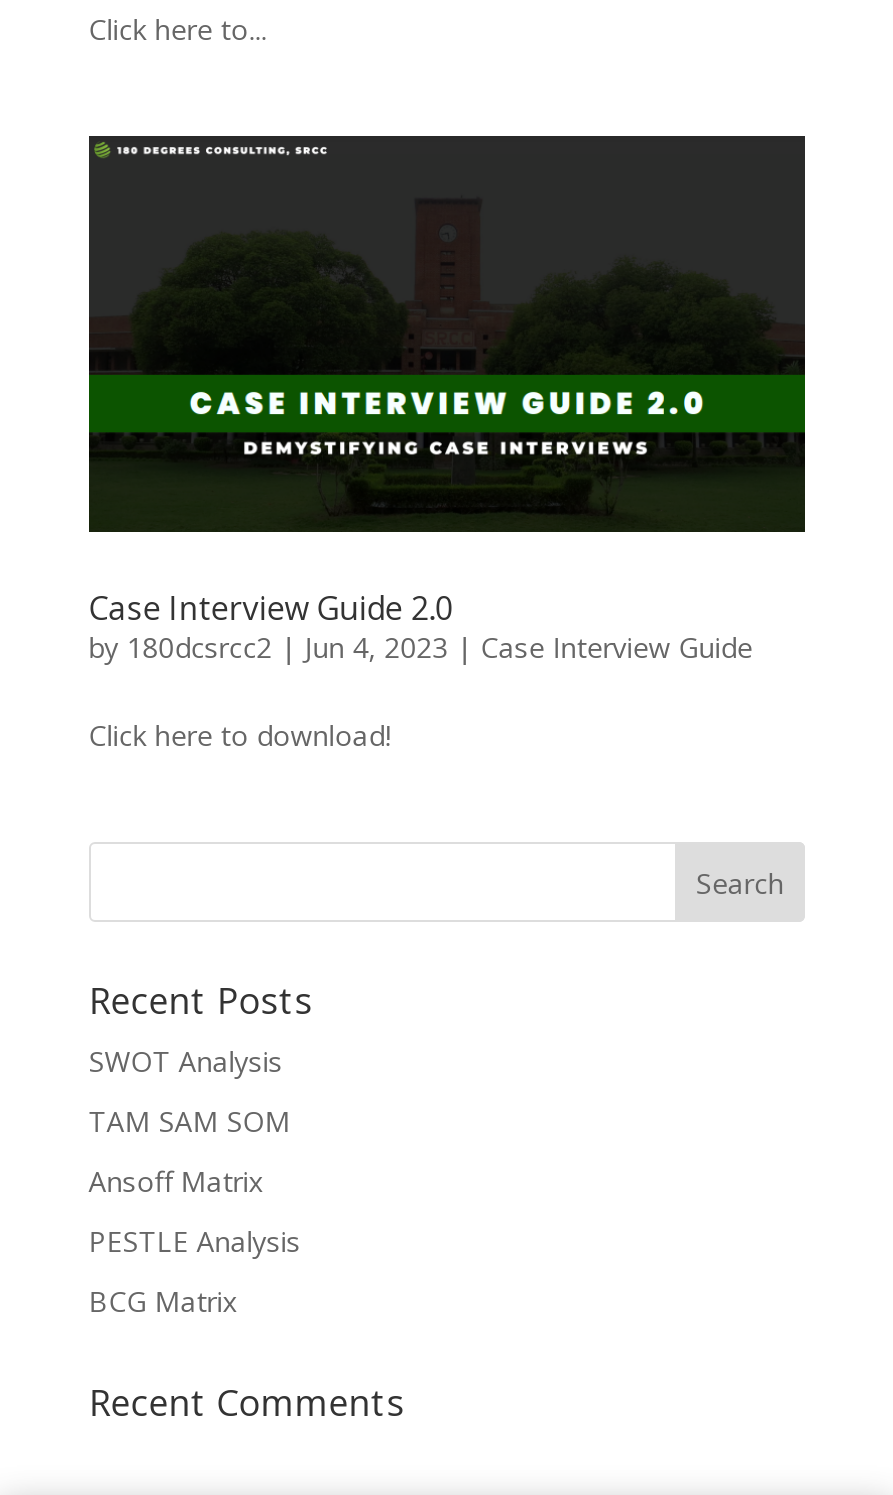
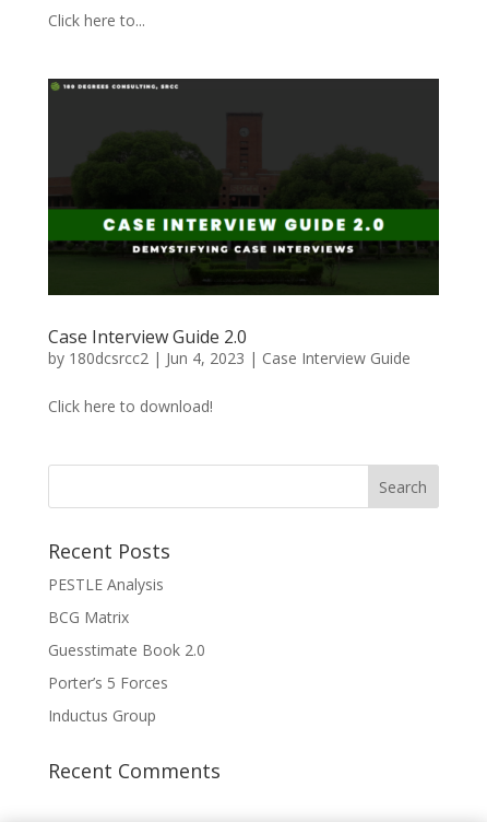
- SWOT Analysis
- TAM SAM SOM
- Ansoff Matrix

moved up: PESTLE Analysis | BCG Matrix

+ Guesstimate Book 2.0
+ Porter’s 5 Forces
+ Inductus Group
